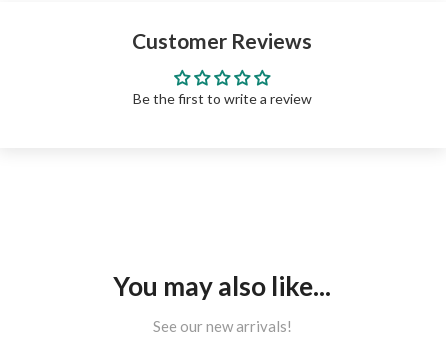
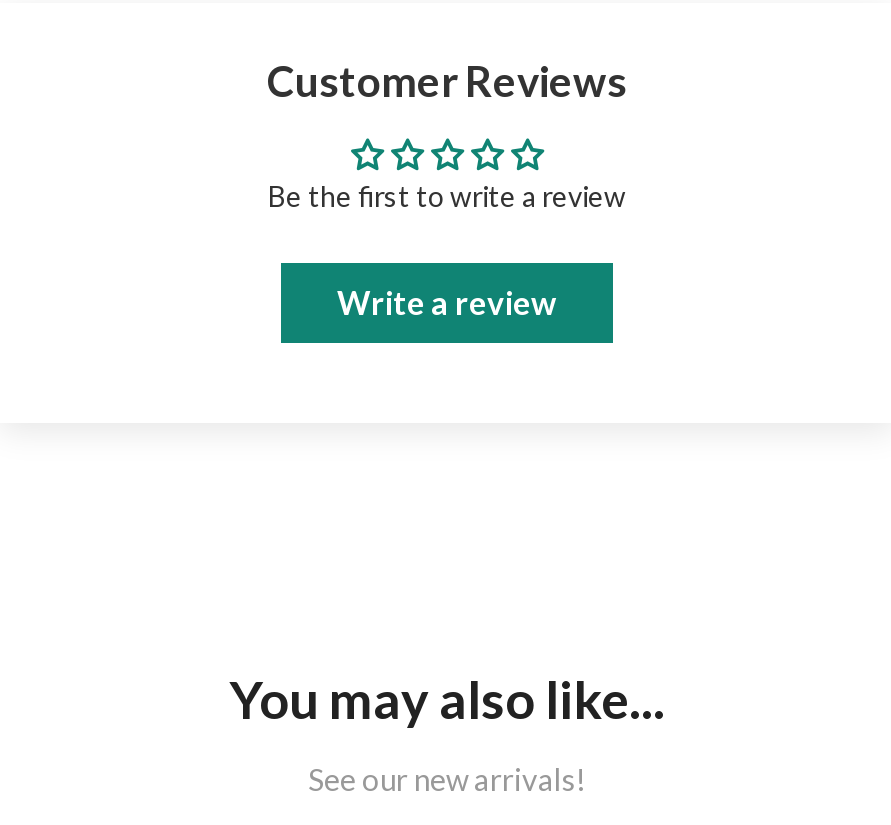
+ Write a review
